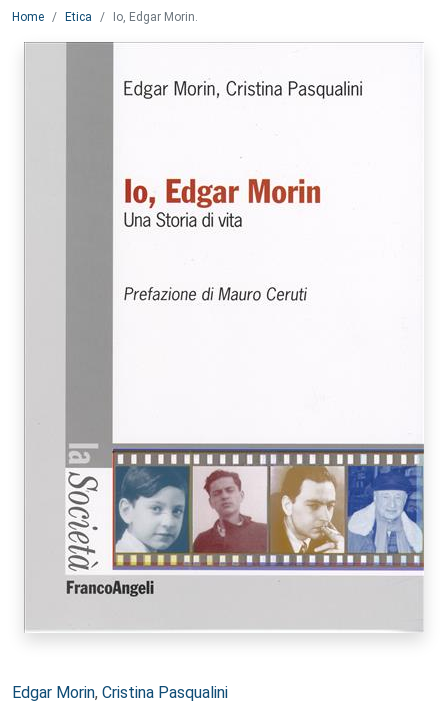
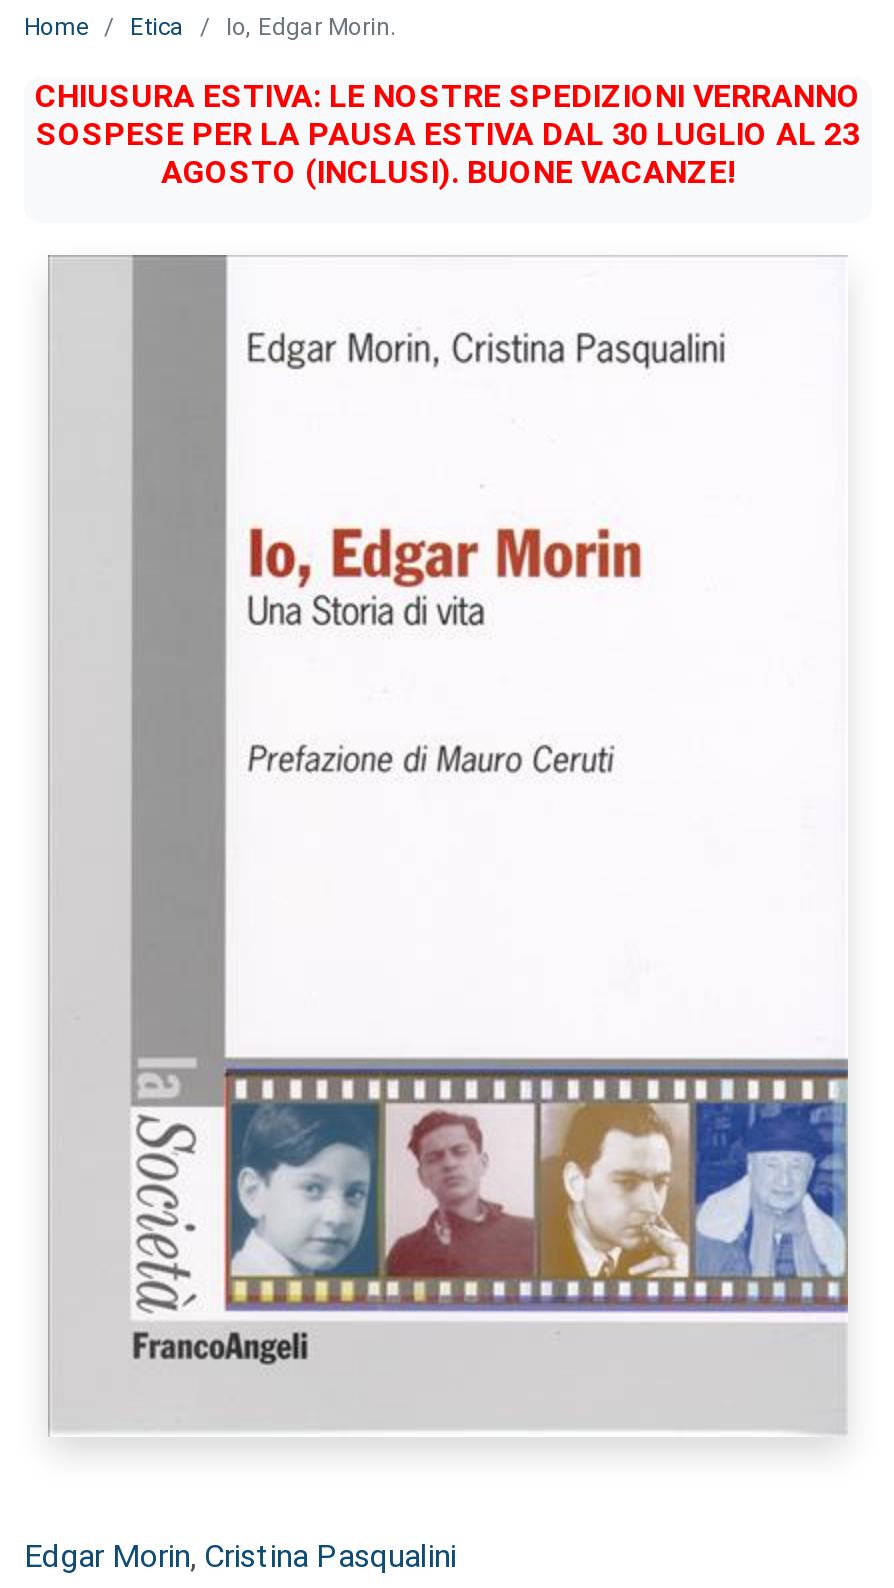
+ CHIUSURA ESTIVA: LE NOSTRE SPEDIZIONI VERRANNO
+ SOSPESE PER LA PAUSA ESTIVA DAL 30 LUGLIO AL 23
+ AGOSTO (INCLUSI). BUONE VACANZE!
